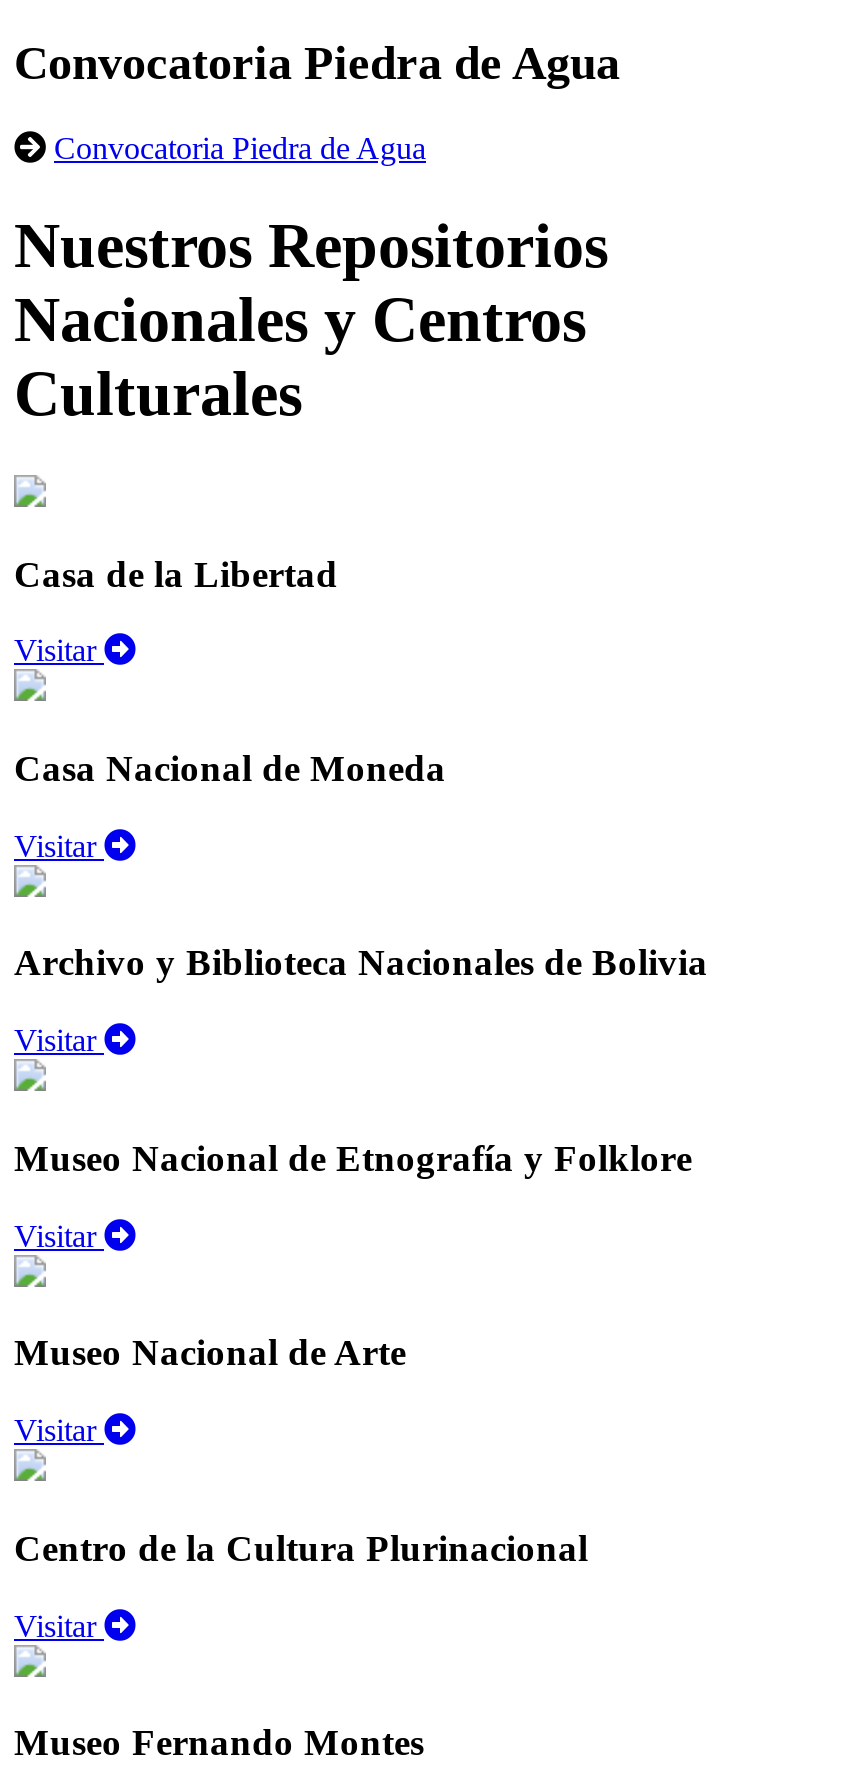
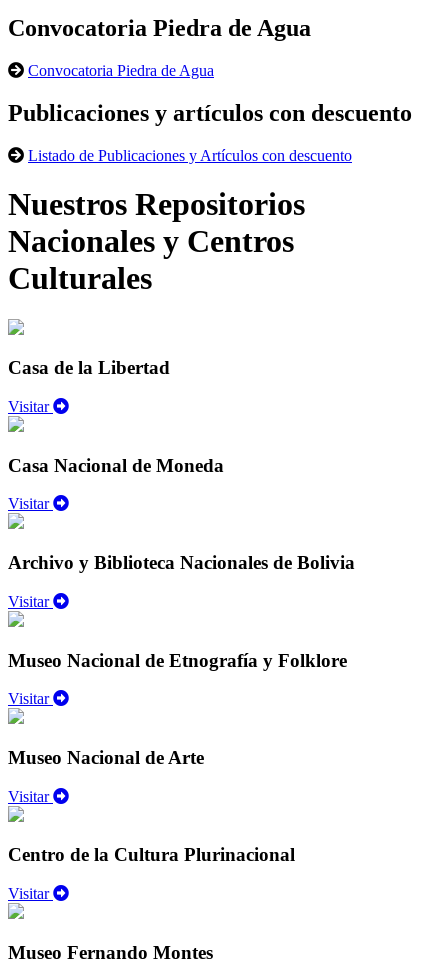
+ Publicaciones y artículos con descuento
+ Listado de Publicaciones y Artículos con descuento
